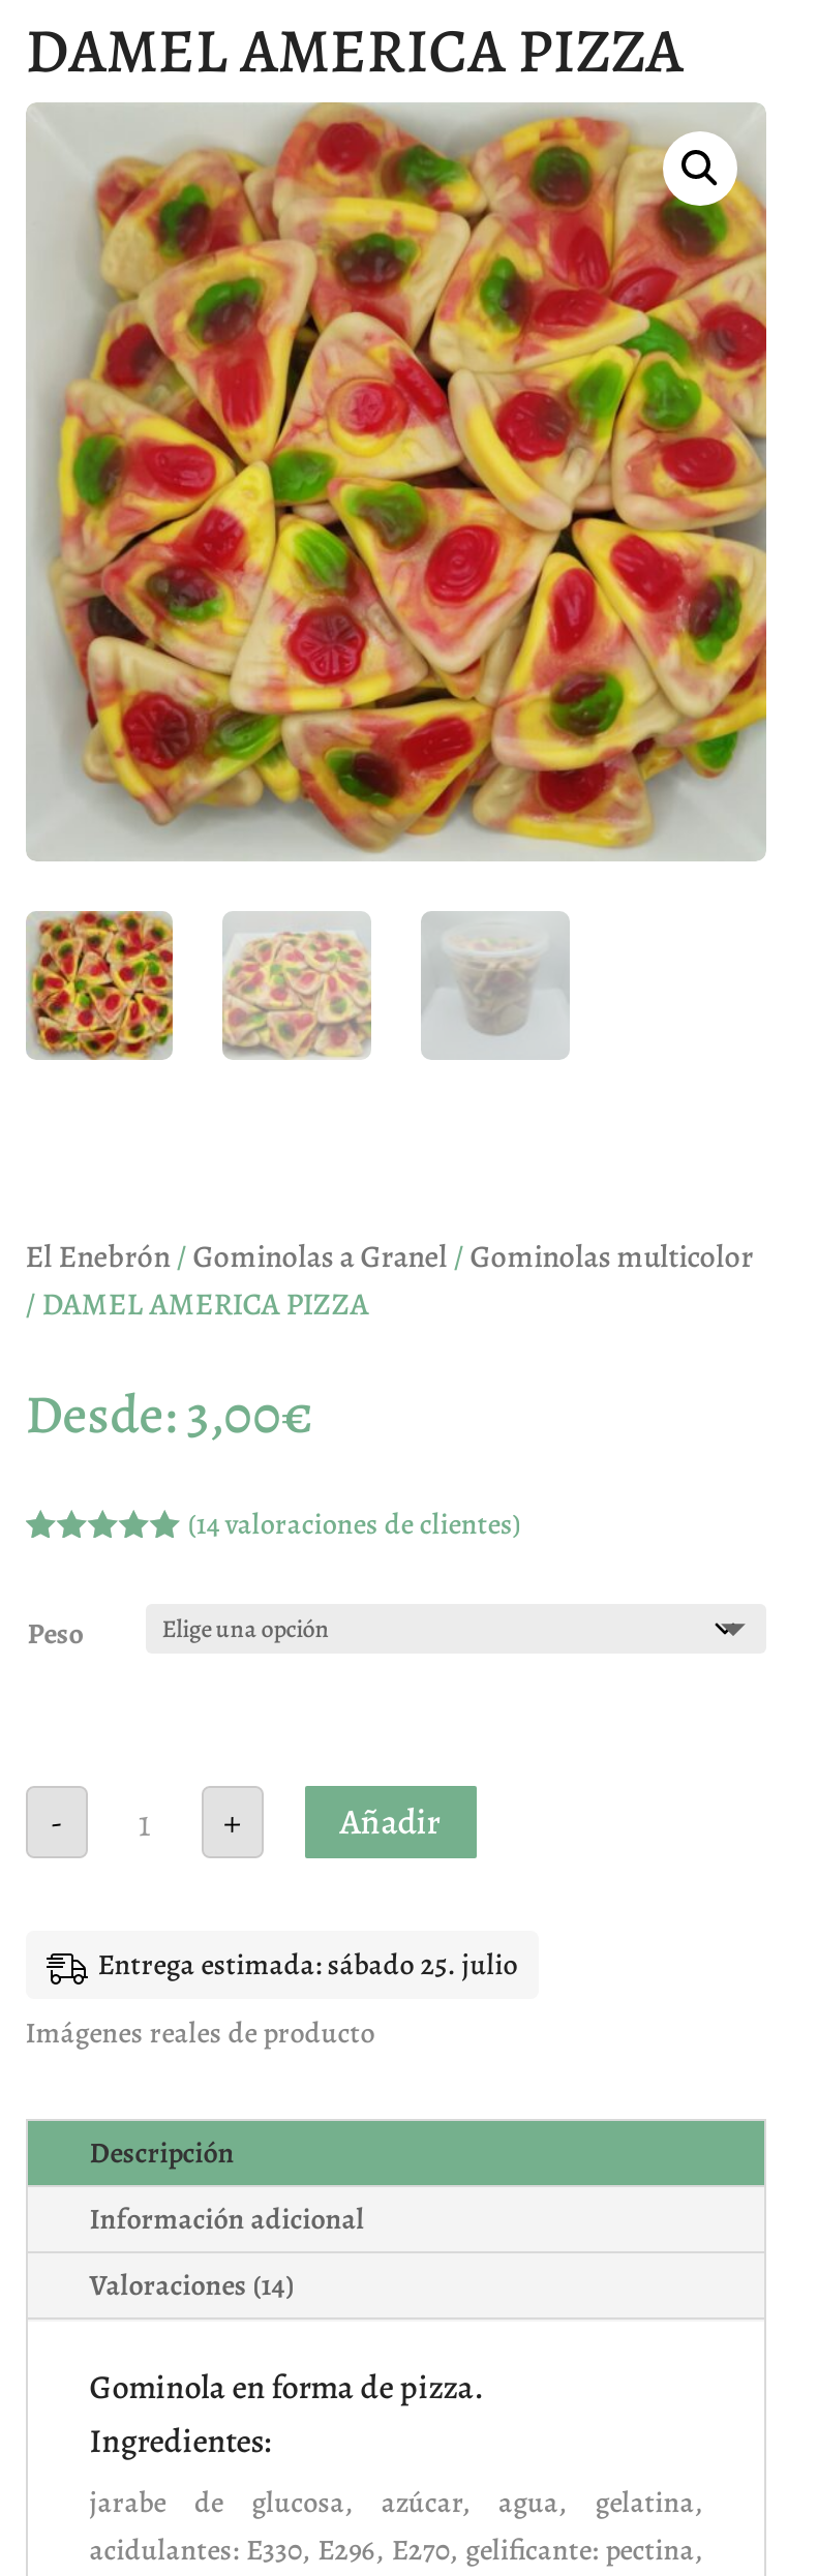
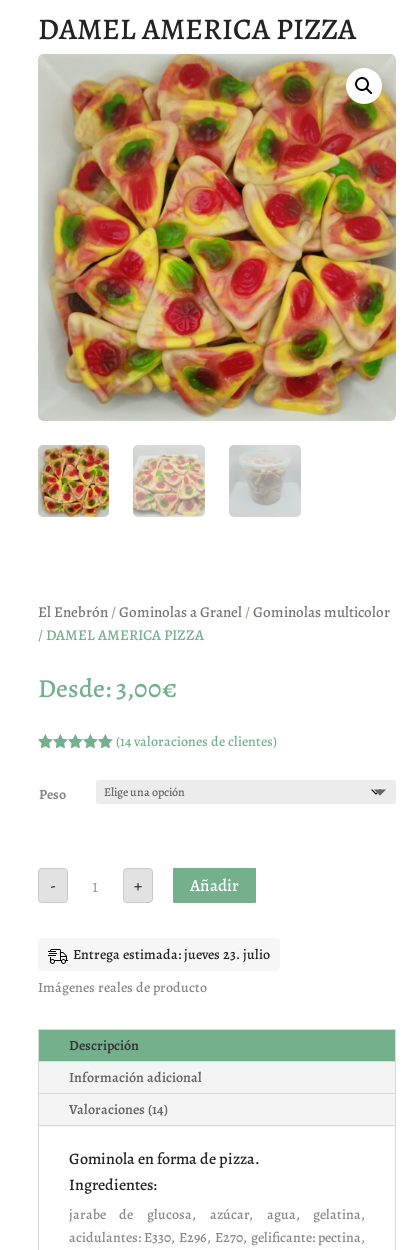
- Entrega estimada: sábado 25. julio
+ Entrega estimada: jueves 23. julio
